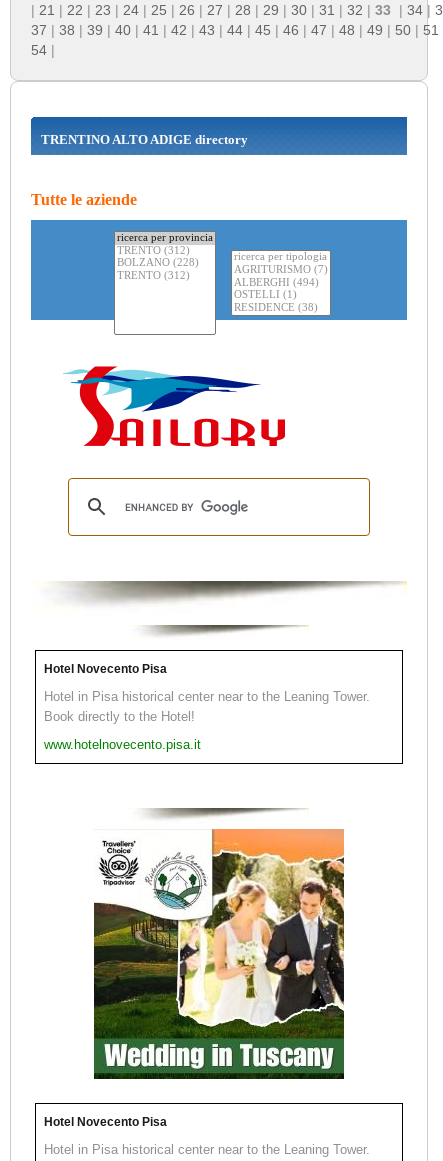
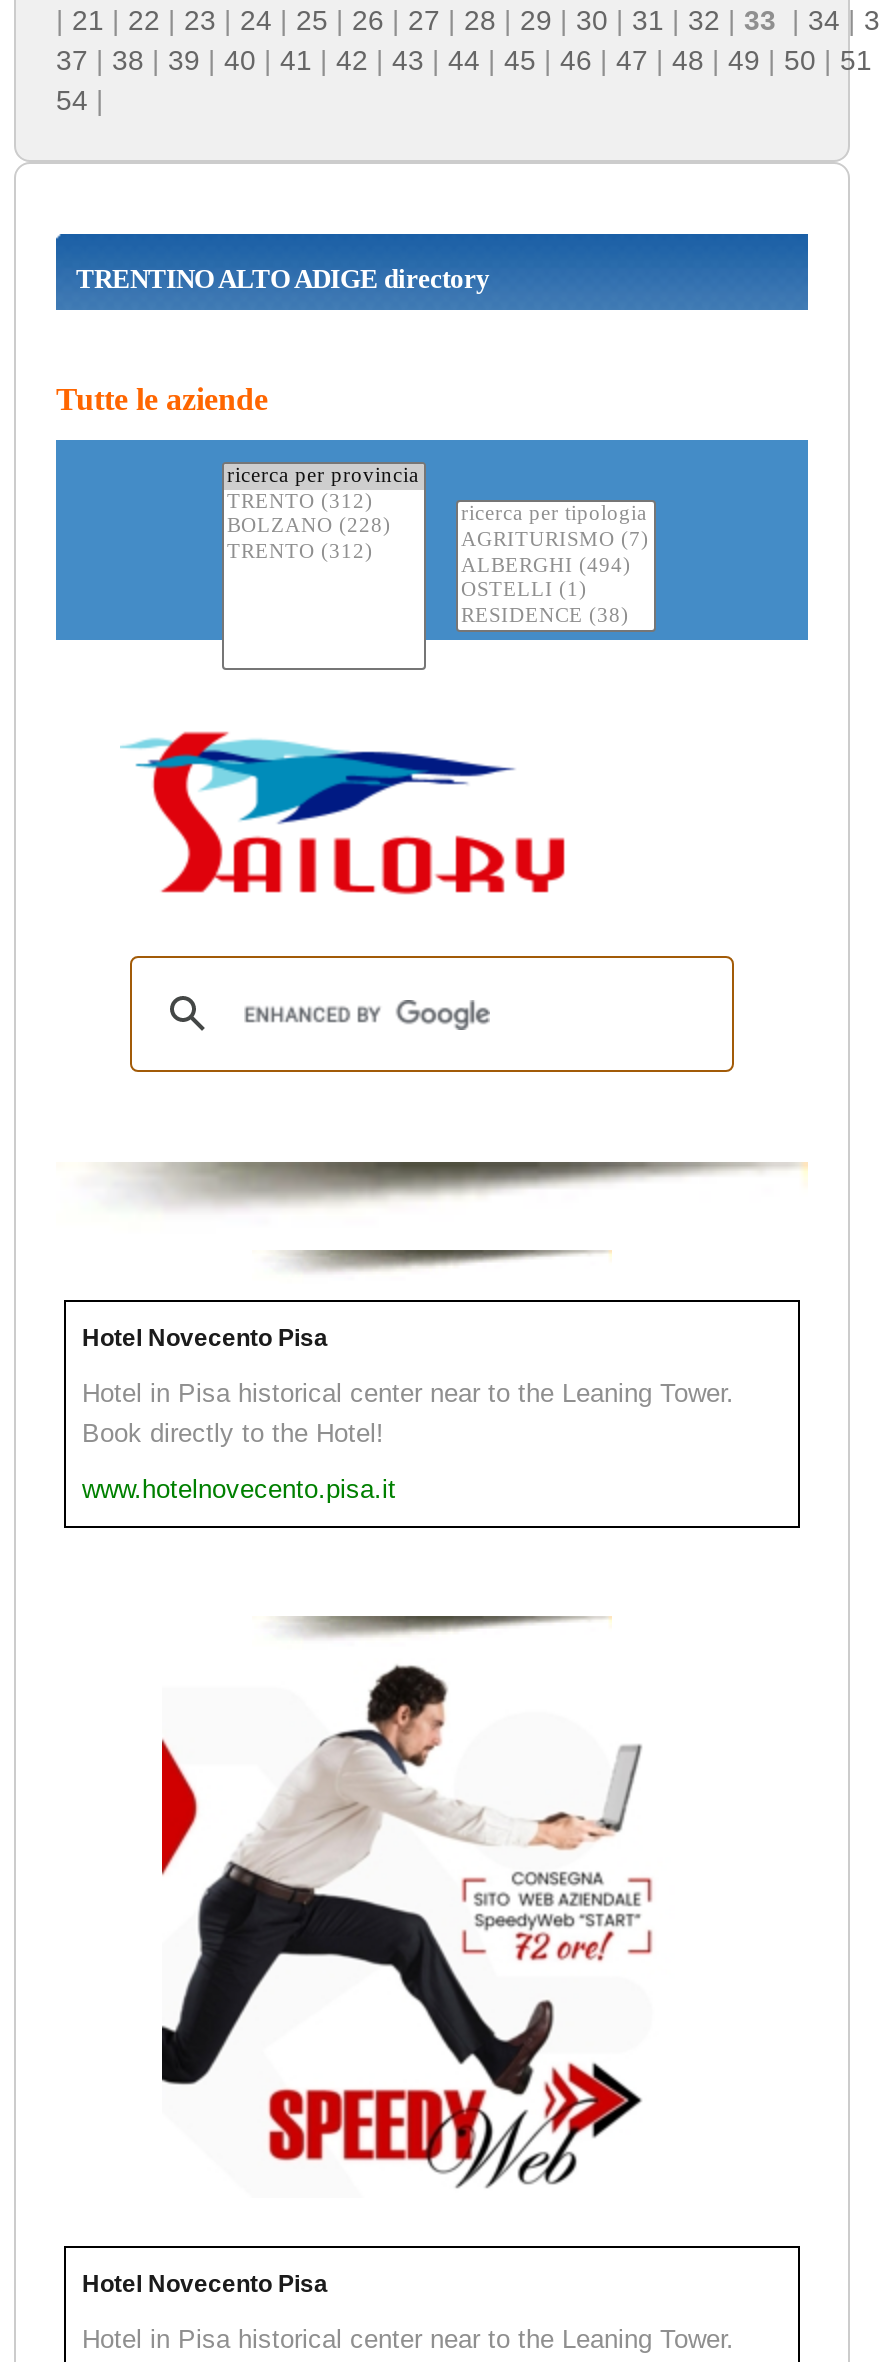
- [image]
+ [image]
